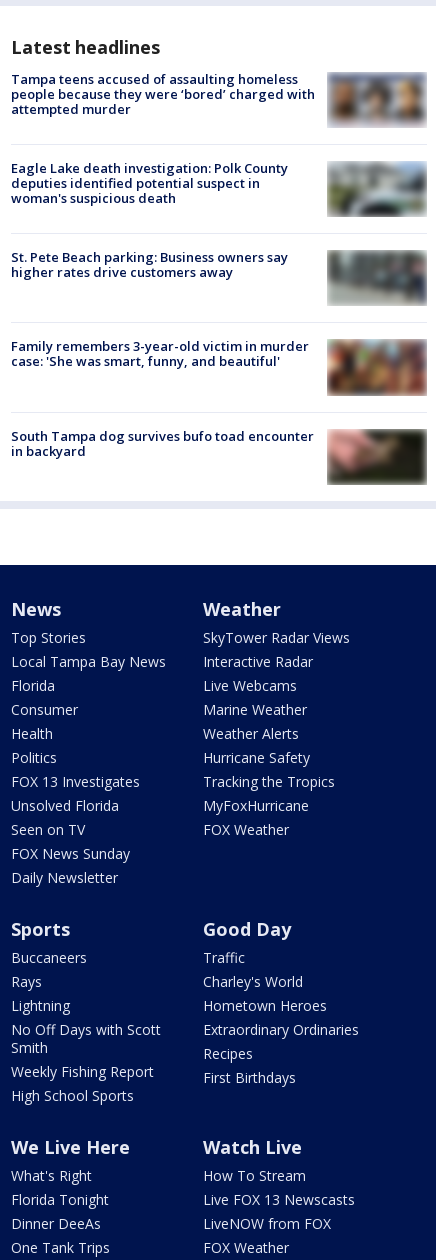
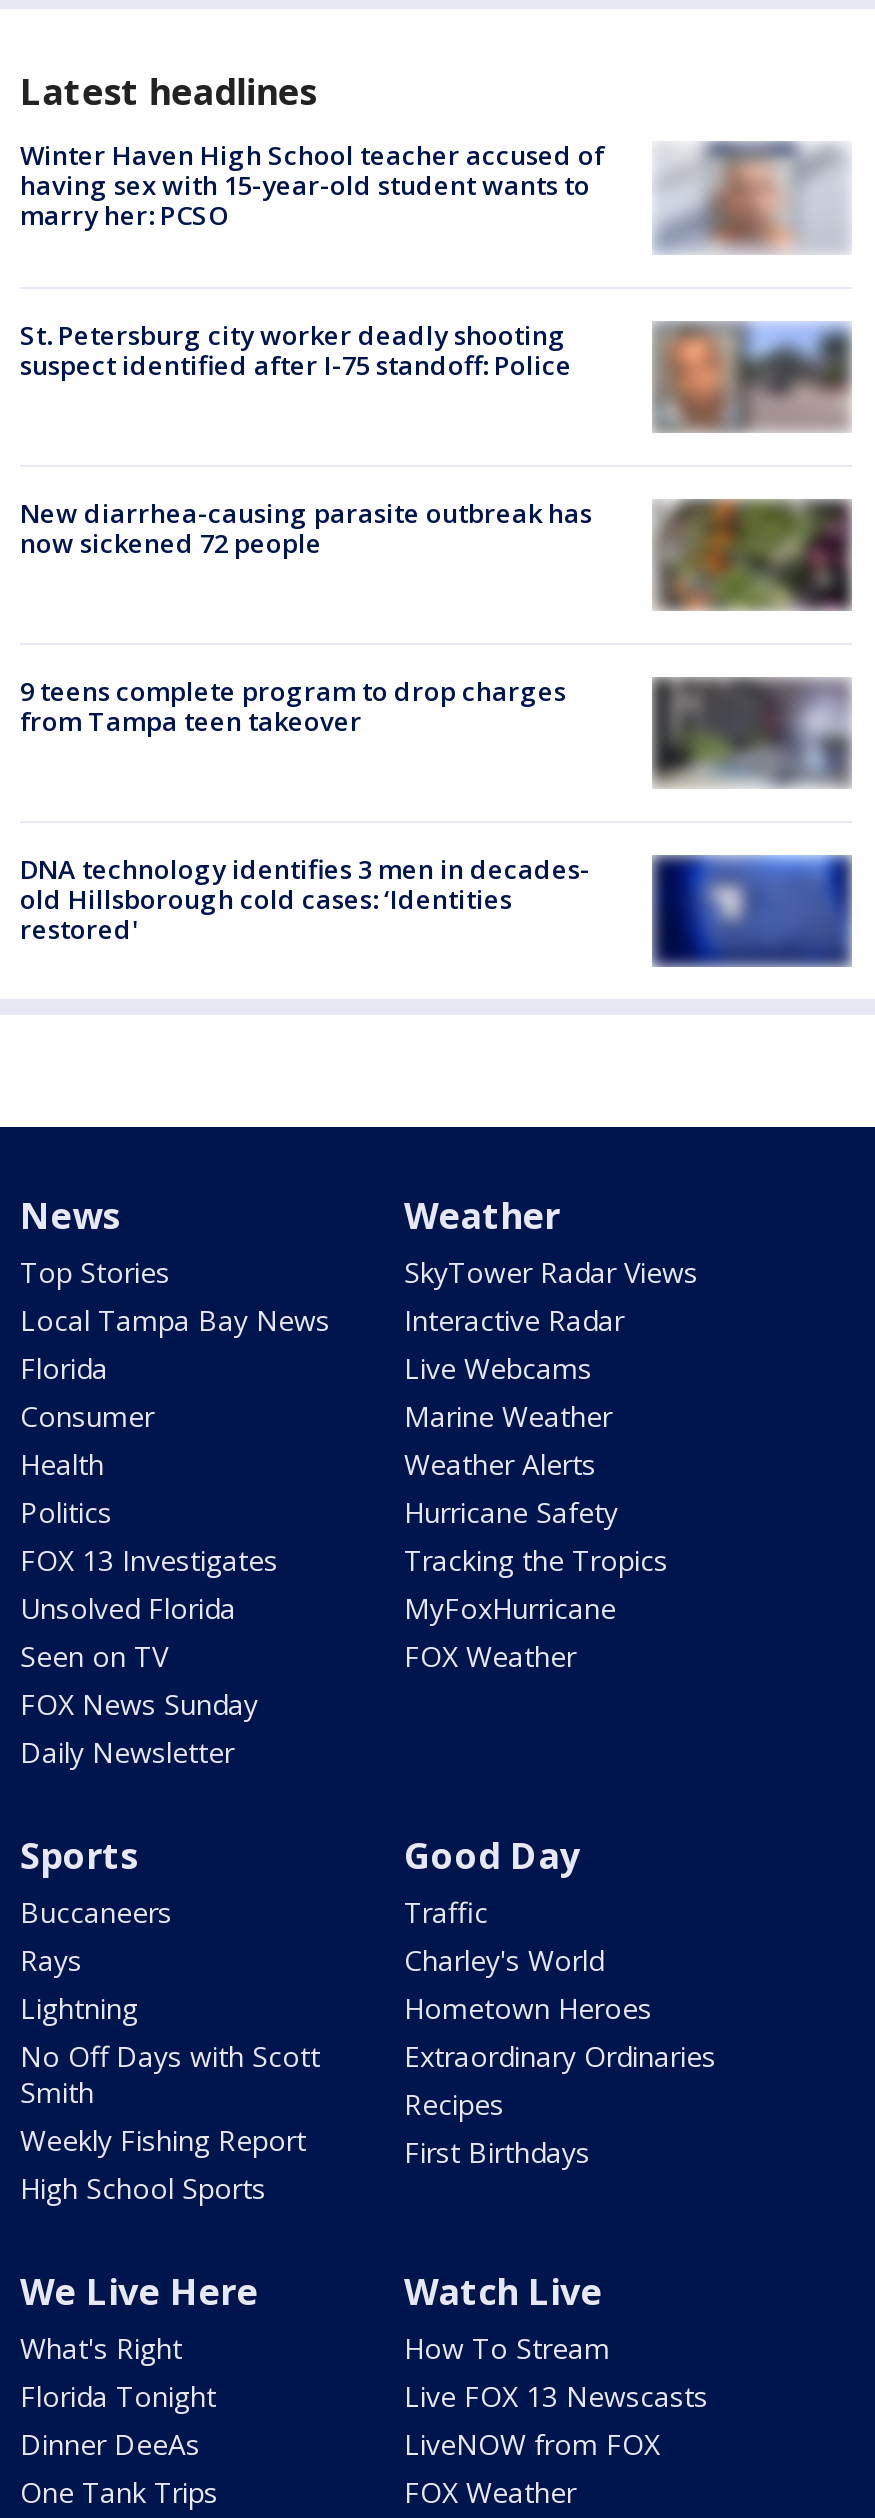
- [image]
- Tampa teens accused of assaulting homeless
- people because they were ‘bored’ charged with
- attempted murder
+ [image]
+ Winter Haven High School teacher accused of
+ having sex with 15-year-old student wants to
+ marry her: PCSO

- Eagle Lake death investigation: Polk County
- deputies identified potential suspect in
- woman's suspicious death
+ St. Petersburg city worker deadly shooting
+ suspect identified after I-75 standoff: Police

- [image]
+ [image]

- [image]
- St. Pete Beach parking: Business owners say
- higher rates drive customers away
+ [image]
+ New diarrhea-causing parasite outbreak has
+ now sickened 72 people

- Family remembers 3-year-old victim in murder
- case: 'She was smart, funny, and beautiful'
+ 9 teens complete program to drop charges
+ from Tampa teen takeover

- [image]
+ [image]

- [image]
- South Tampa dog survives bufo toad encounter
- in backyard
+ [image]
+ DNA technology identifies 3 men in decades-
+ old Hillsborough cold cases: ‘Identities
+ restored'
